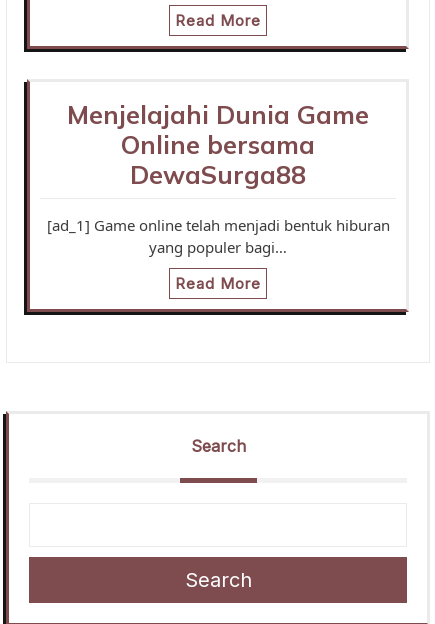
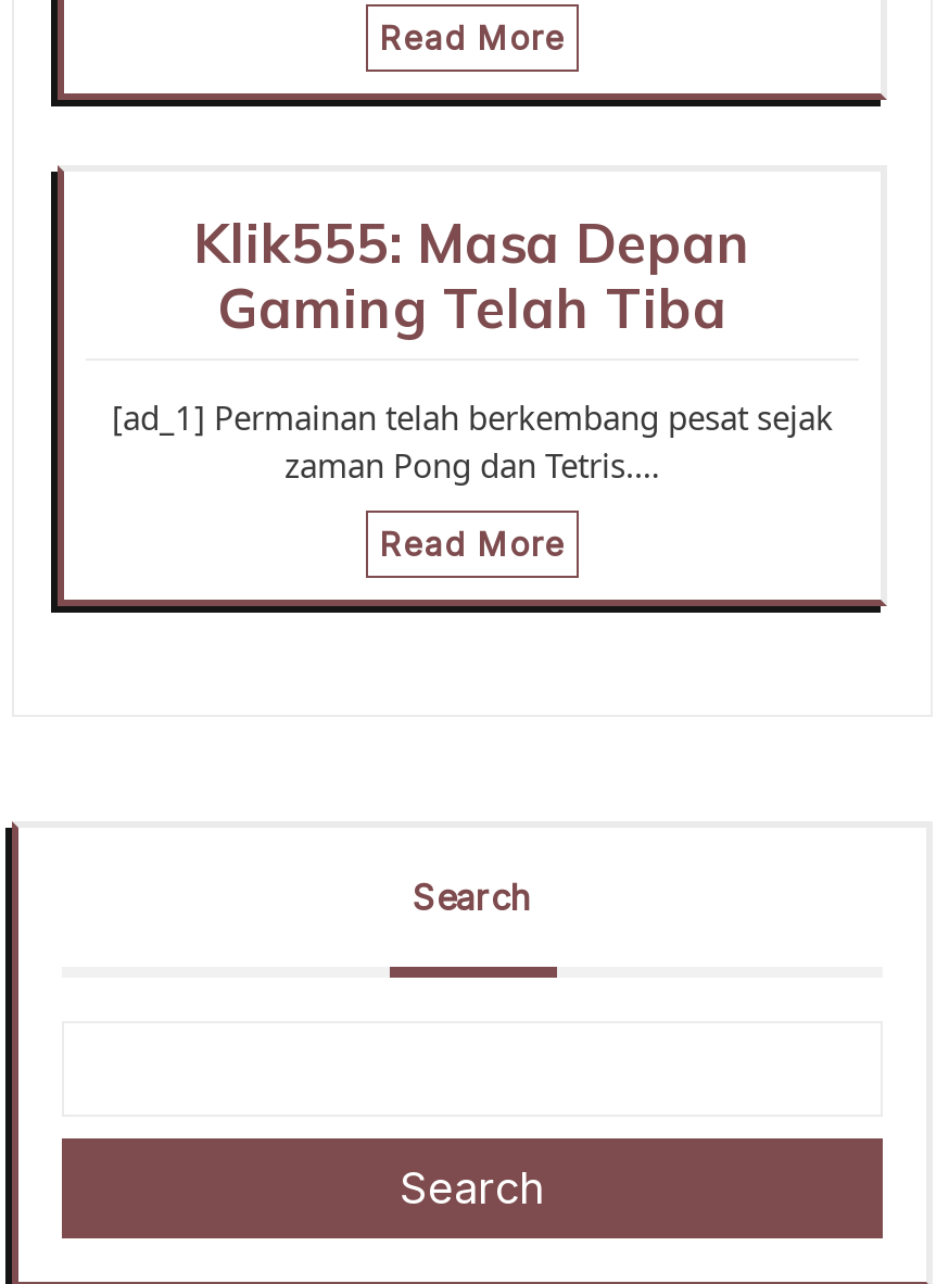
- Menjelajahi Dunia Game
- Online bersama
- DewaSurga88
+ Klik555: Masa Depan
+ Gaming Telah Tiba

- [ad_1] Game online telah menjadi bentuk hiburan
- yang populer bagi…
+ [ad_1] Permainan telah berkembang pesat sejak
+ zaman Pong dan Tetris.…
